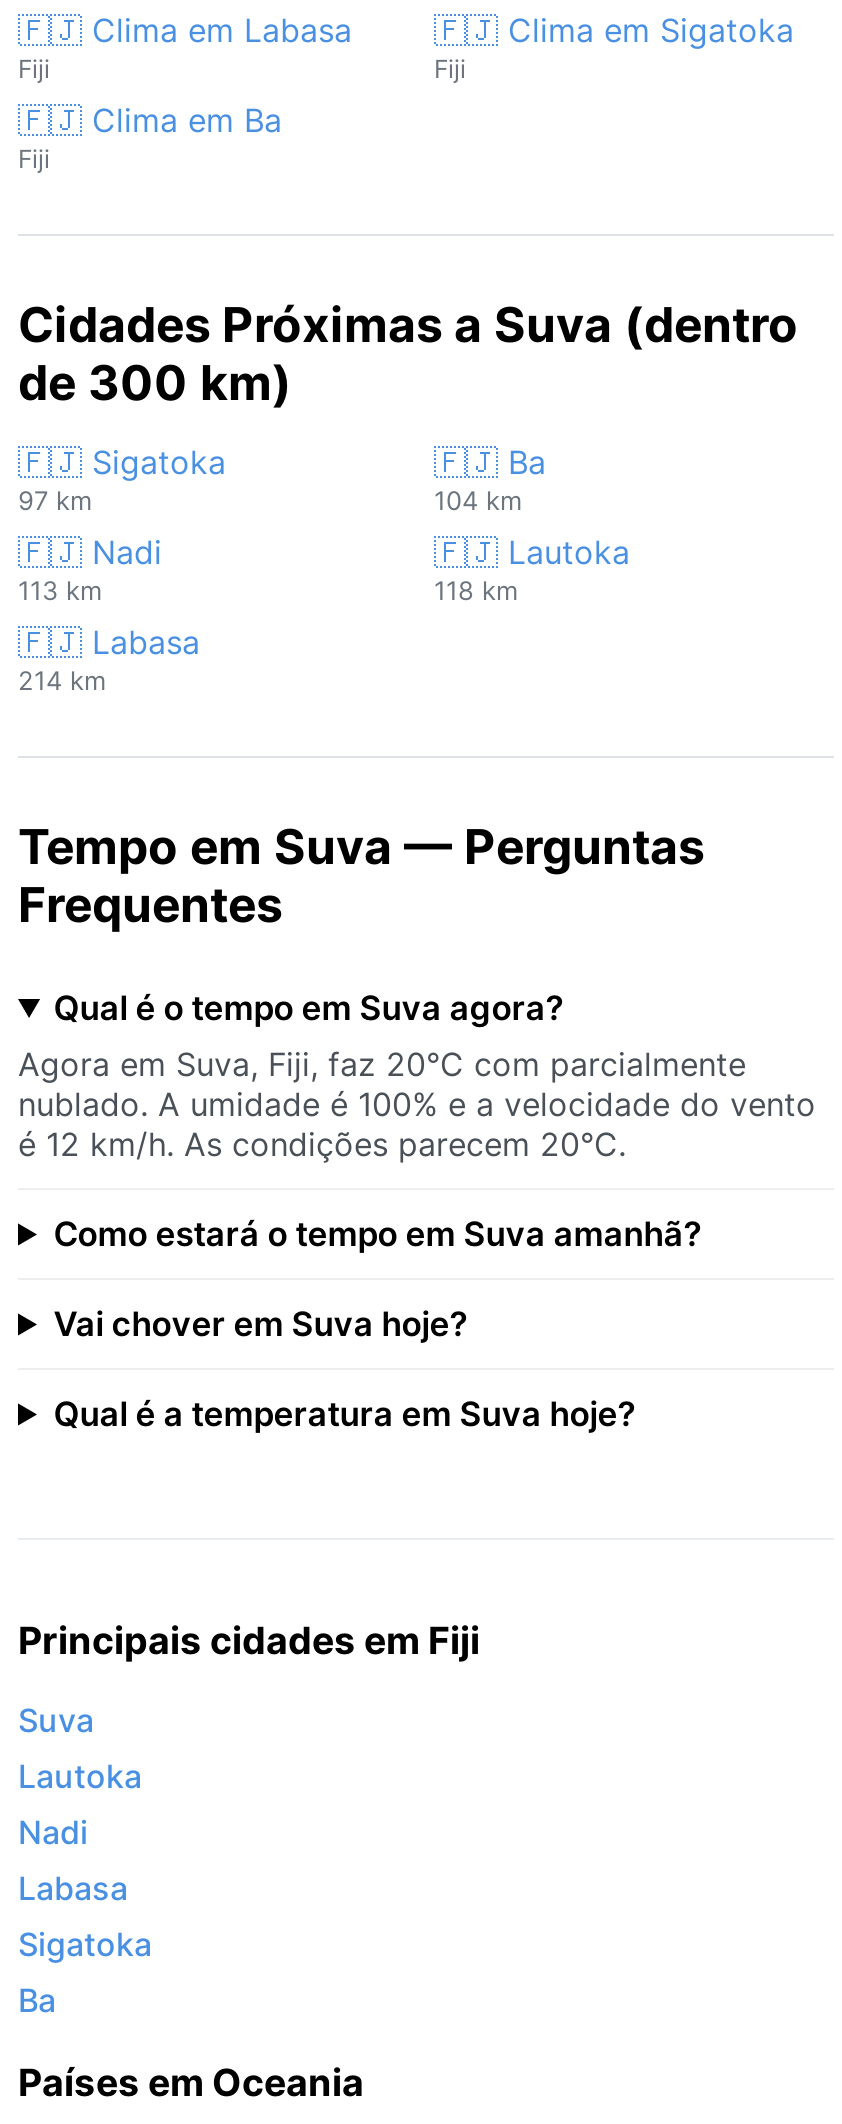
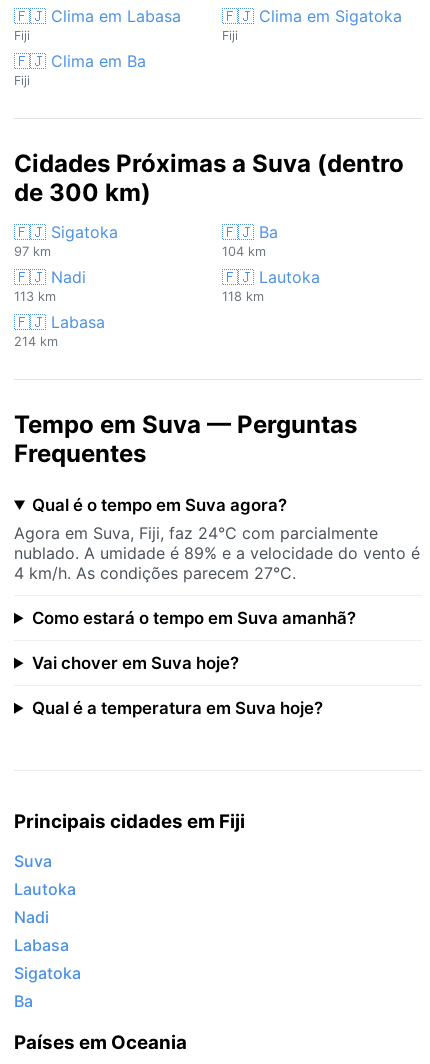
- Agora em Suva, Fiji, faz 20°C com parcialmente
- nublado. A umidade é 100% e a velocidade do vento
- é 12 km/h. As condições parecem 20°C.
+ Agora em Suva, Fiji, faz 24°C com parcialmente
+ nublado. A umidade é 89% e a velocidade do vento é
+ 4 km/h. As condições parecem 27°C.
